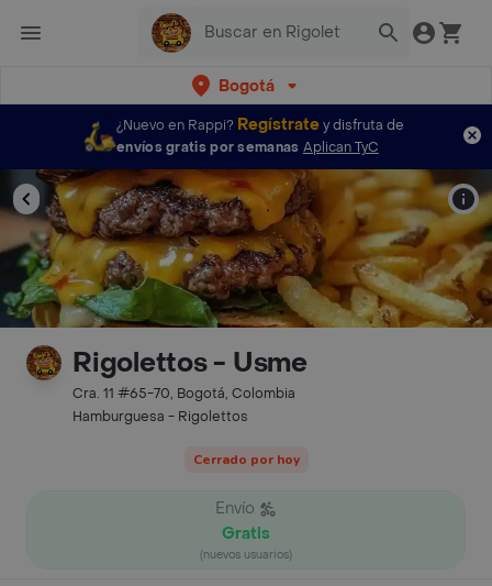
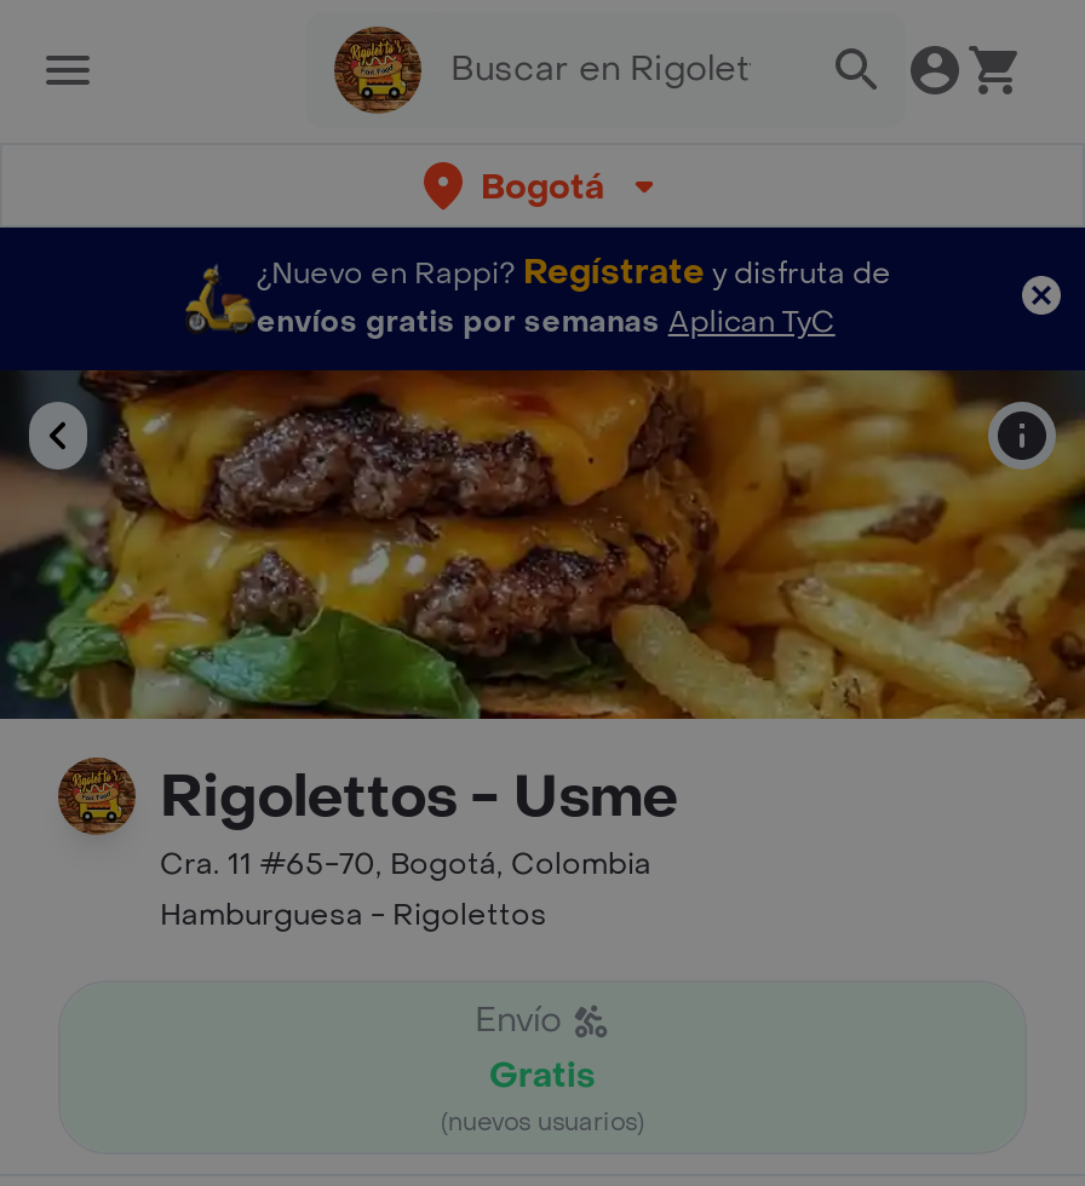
- Cerrado por hoy
